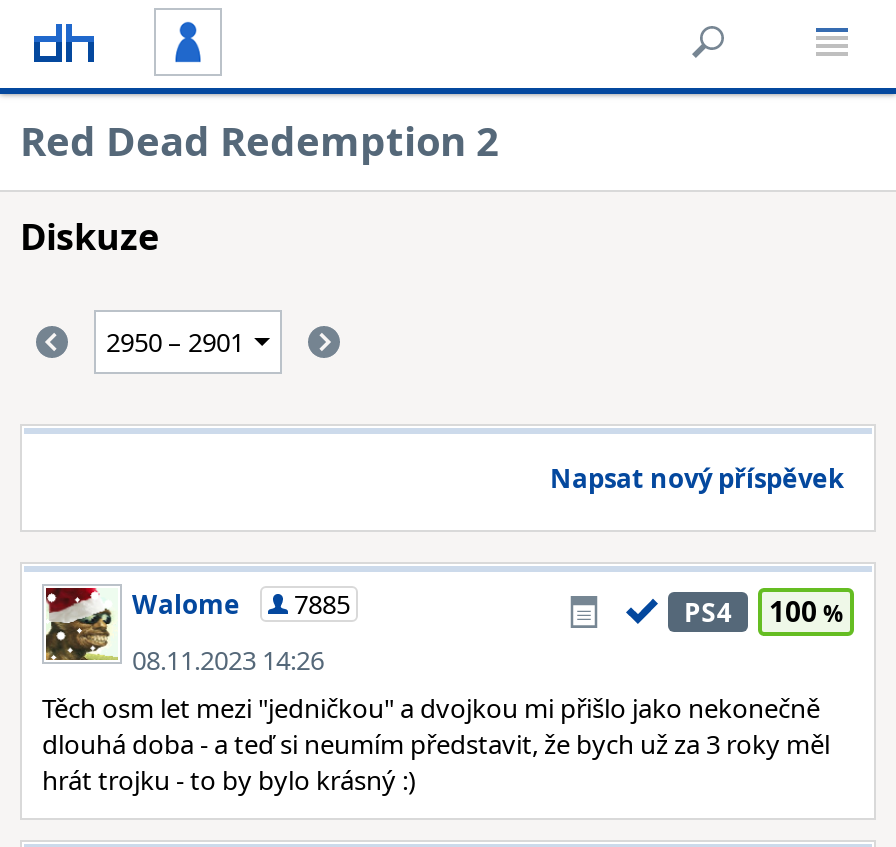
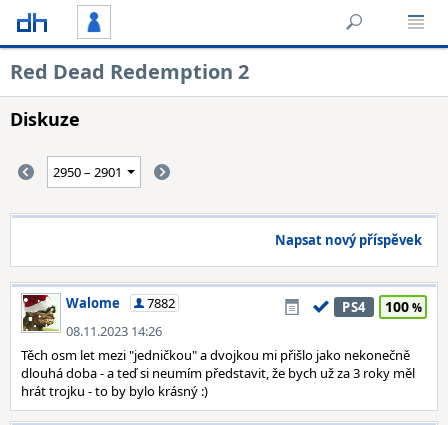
- Walome 7885
+ Walome 7882
